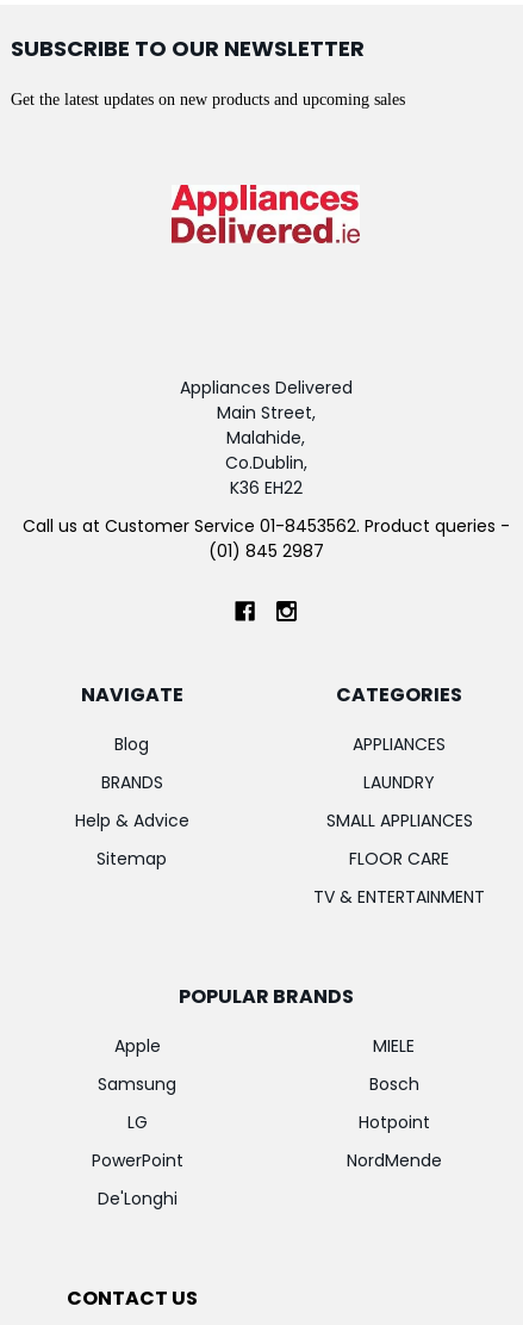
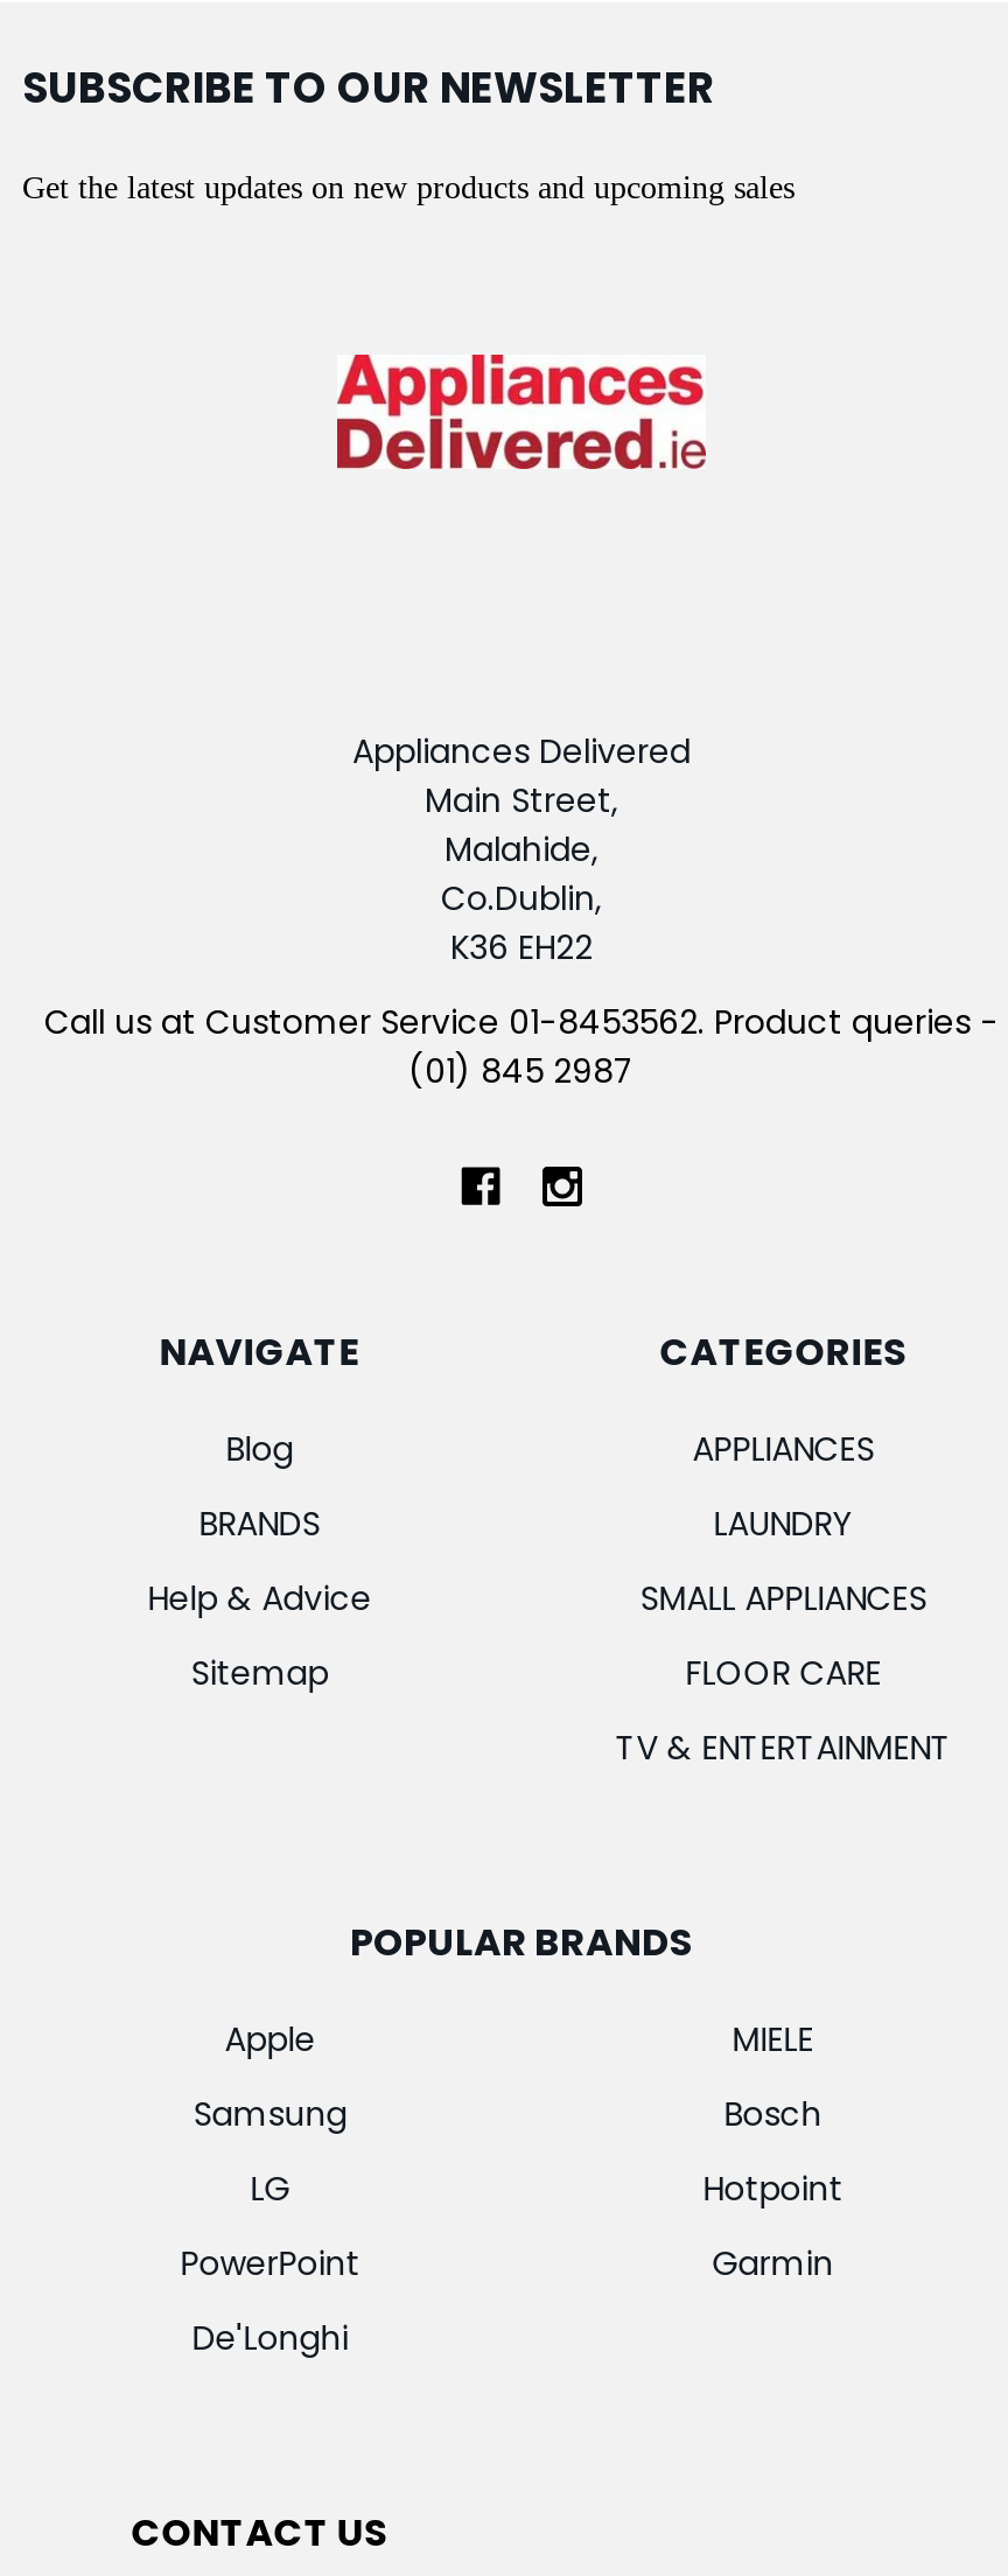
- NordMende
+ Garmin
